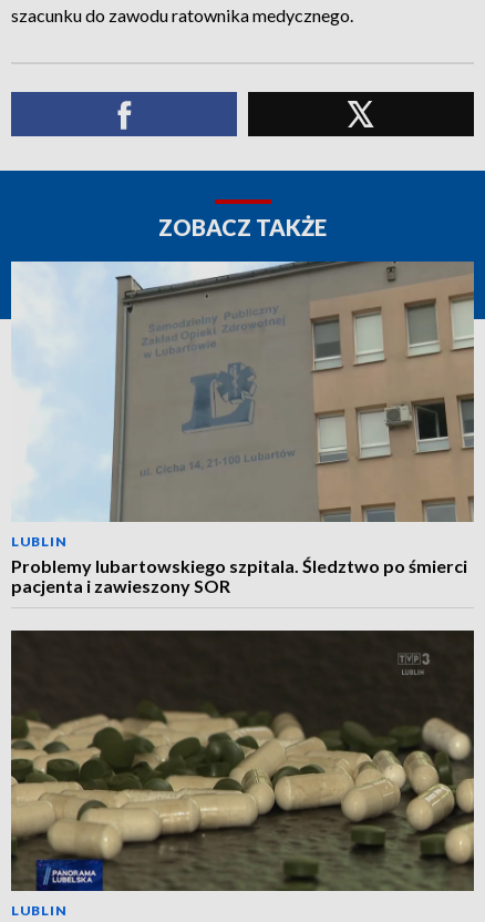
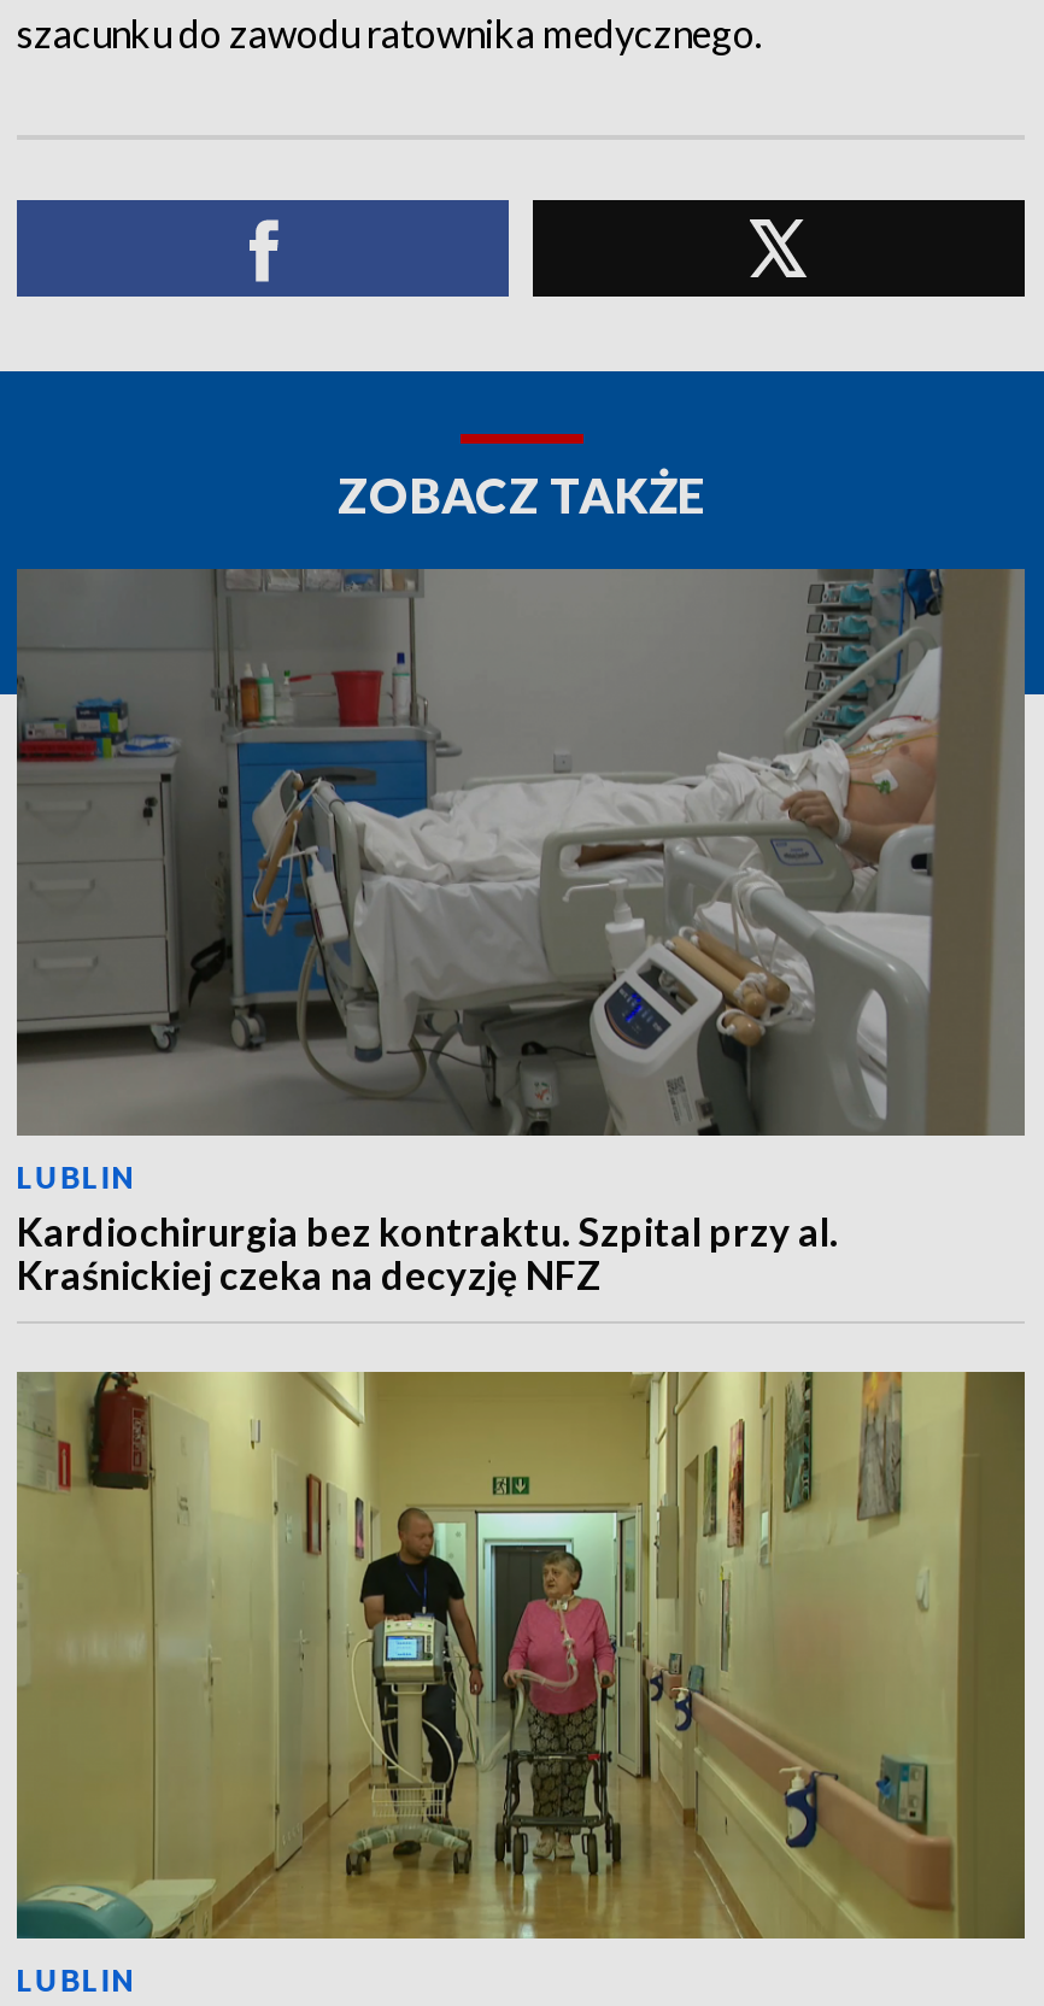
- [image]
- Problemy lubartowskiego szpitala. Śledztwo po śmierci
- pacjenta i zawieszony SOR
+ [image]
+ Kardiochirurgia bez kontraktu. Szpital przy al.
+ Kraśnickiej czeka na decyzję NFZ

- [image]
+ [image]
